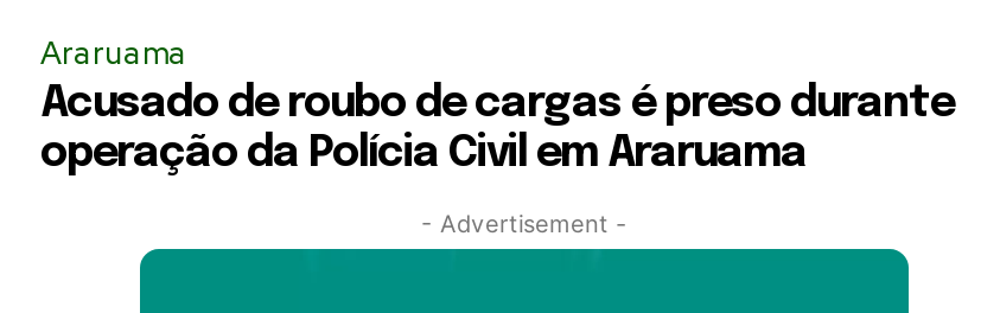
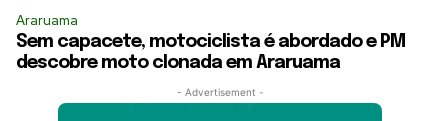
- Acusado de roubo de cargas é preso durante
- operação da Polícia Civil em Araruama
+ Sem capacete, motociclista é abordado e PM
+ descobre moto clonada em Araruama
